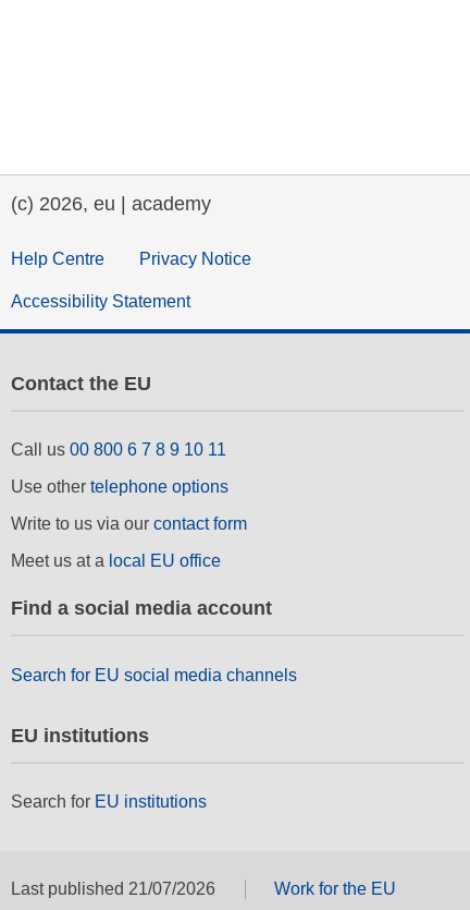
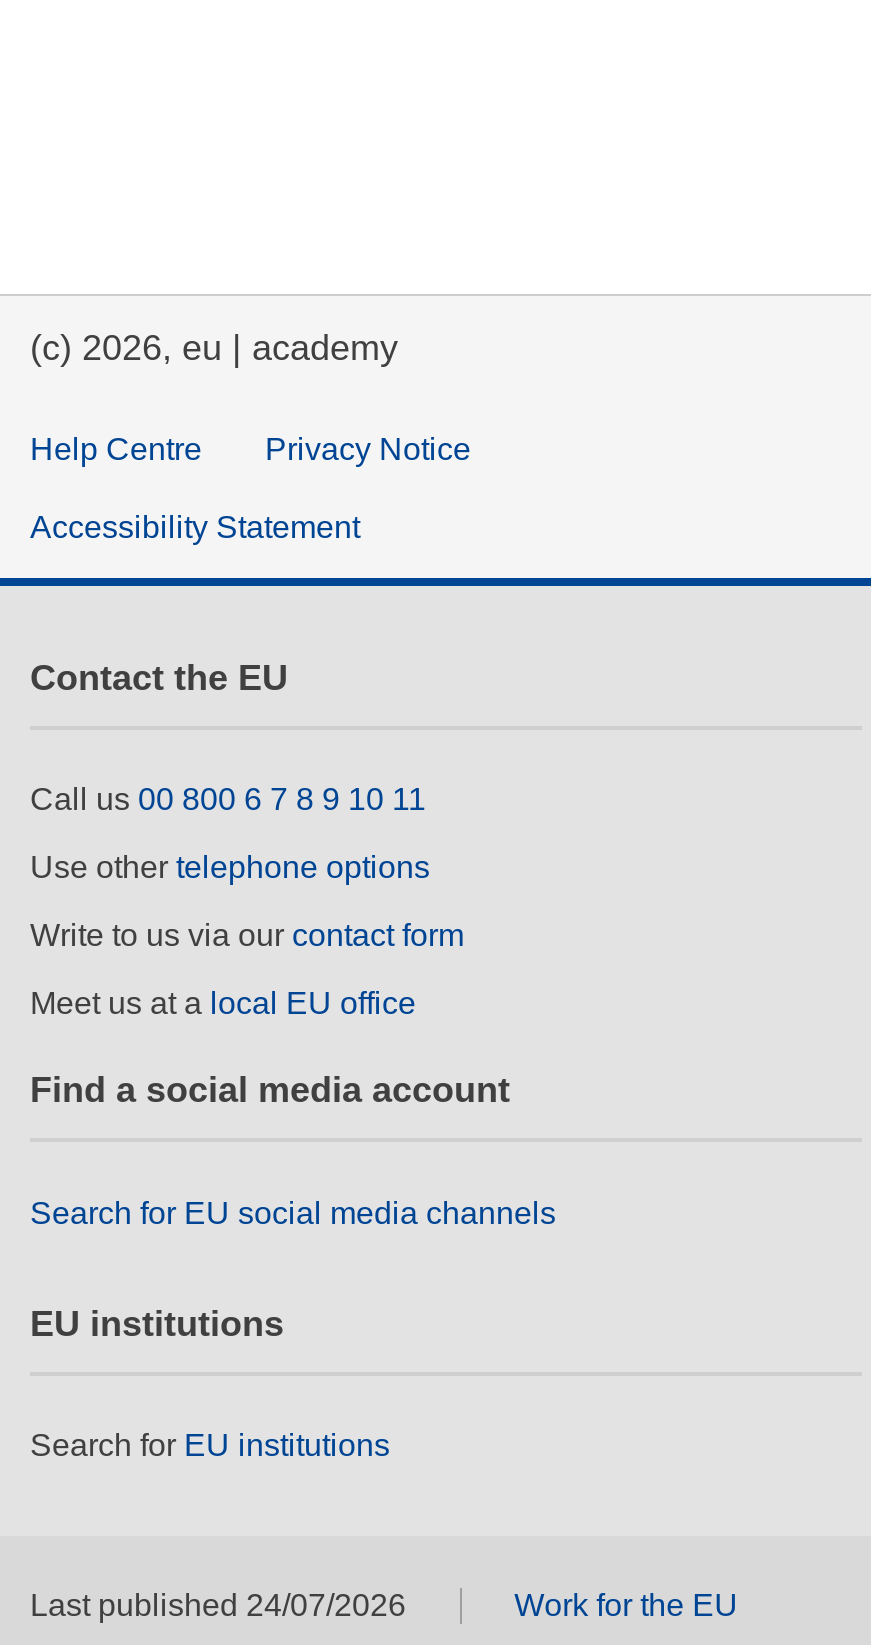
- Last published 21/07/2026
+ Last published 24/07/2026
